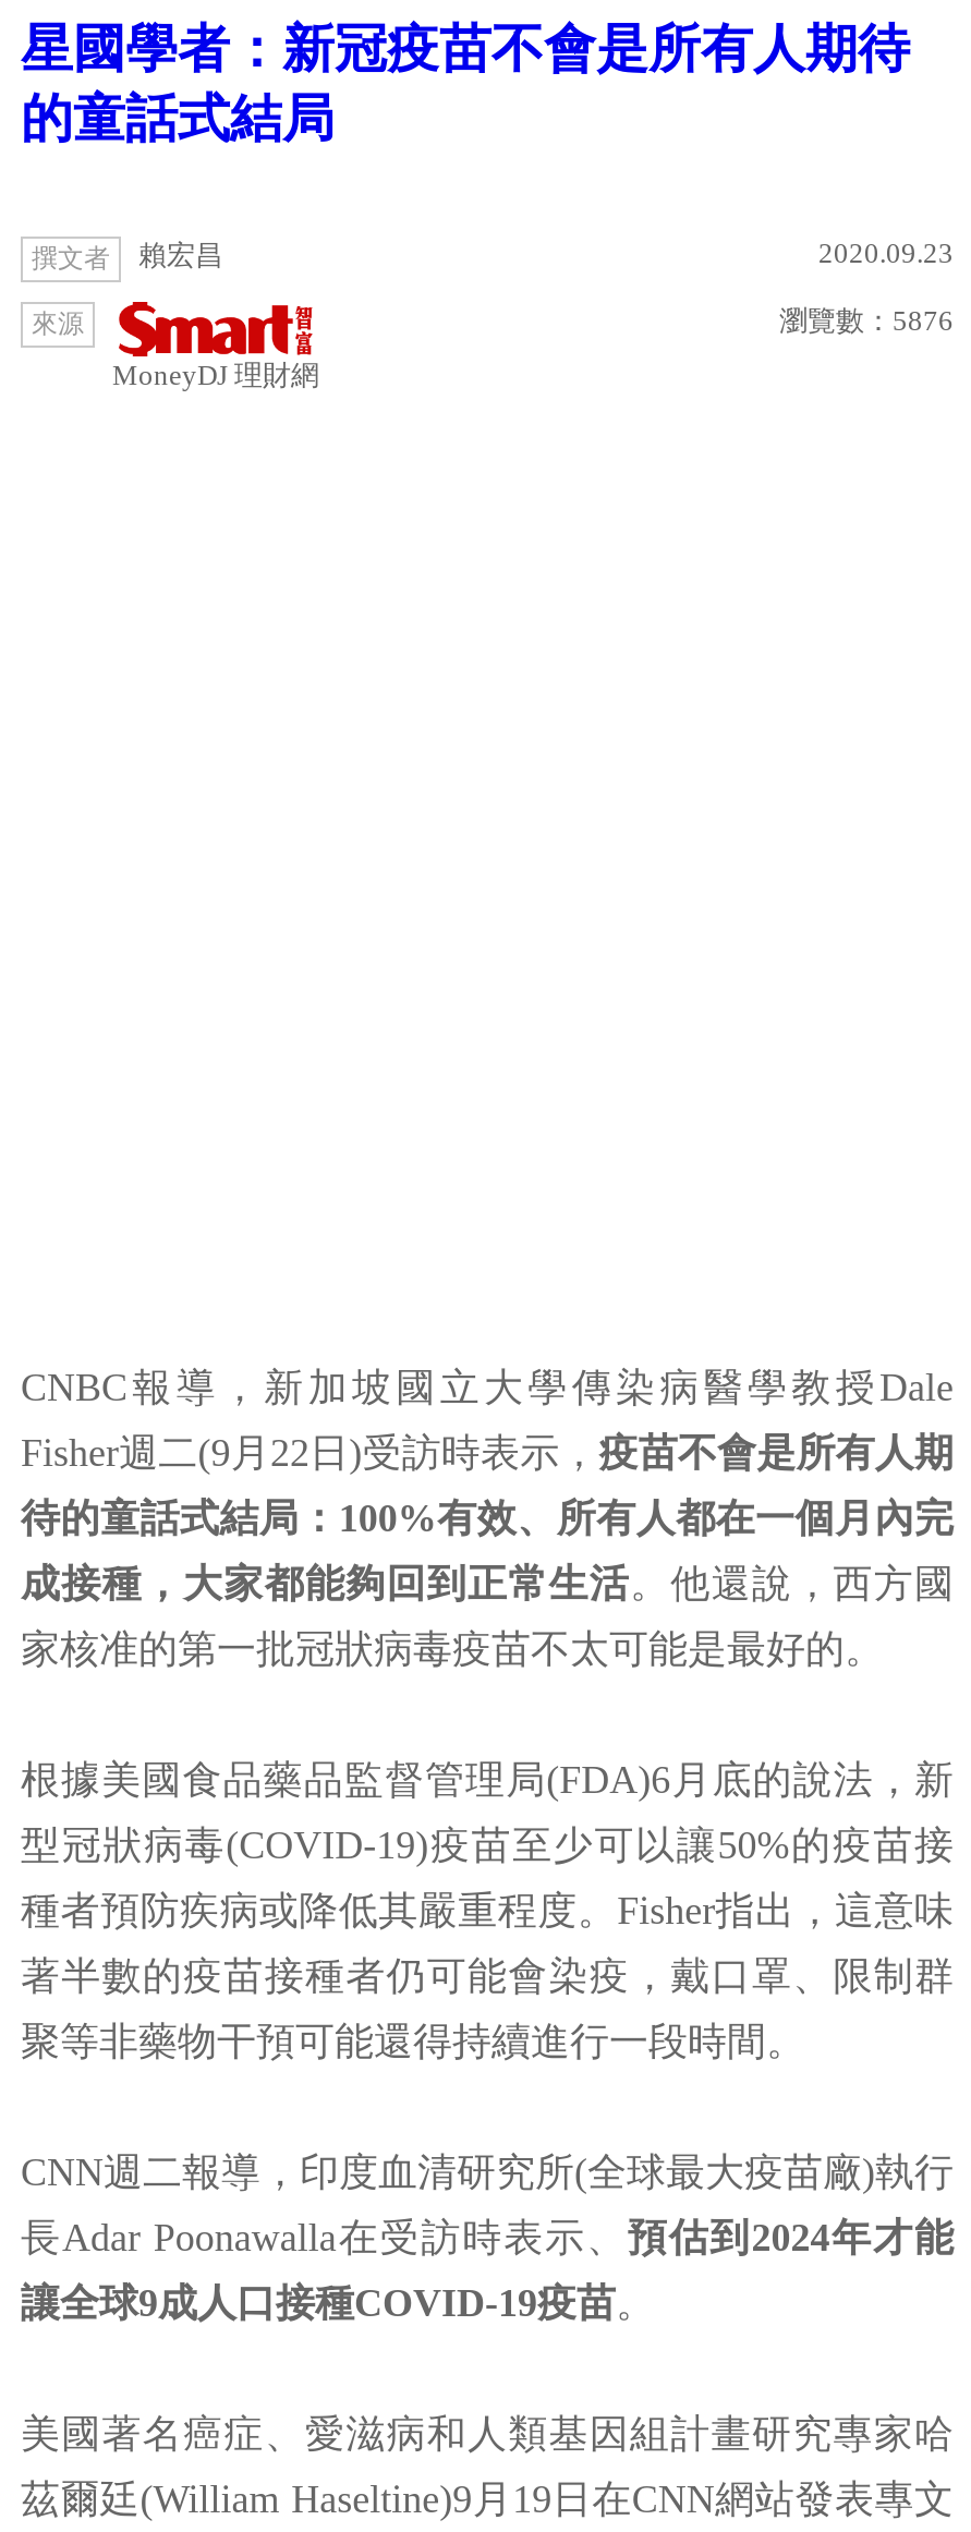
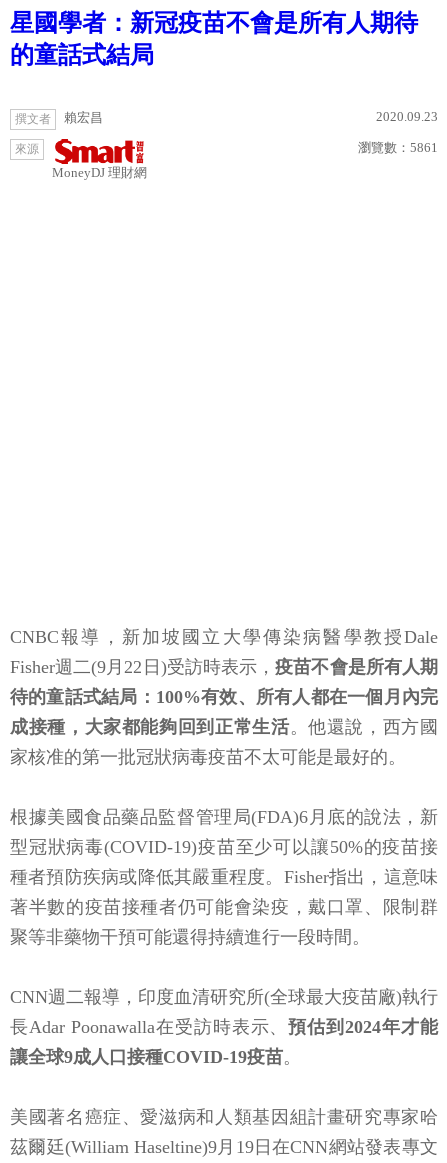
- 瀏覽數：5876
+ 瀏覽數：5861
